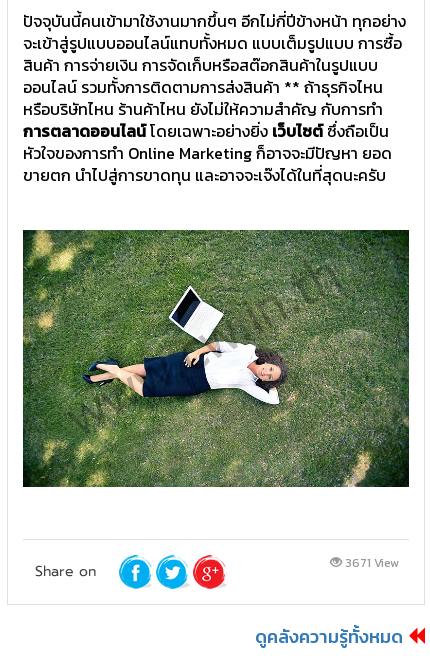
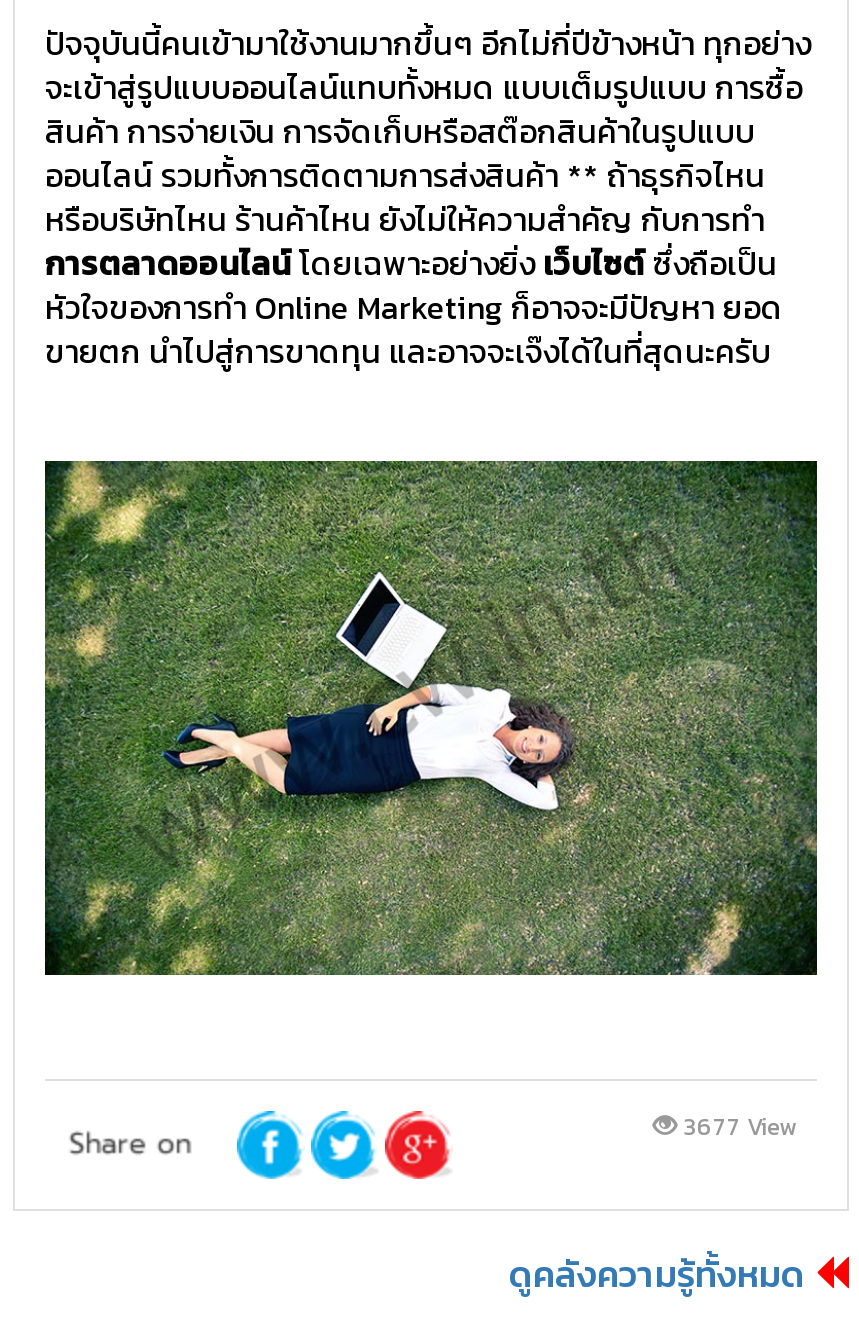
- 3671 View
+ 3677 View
